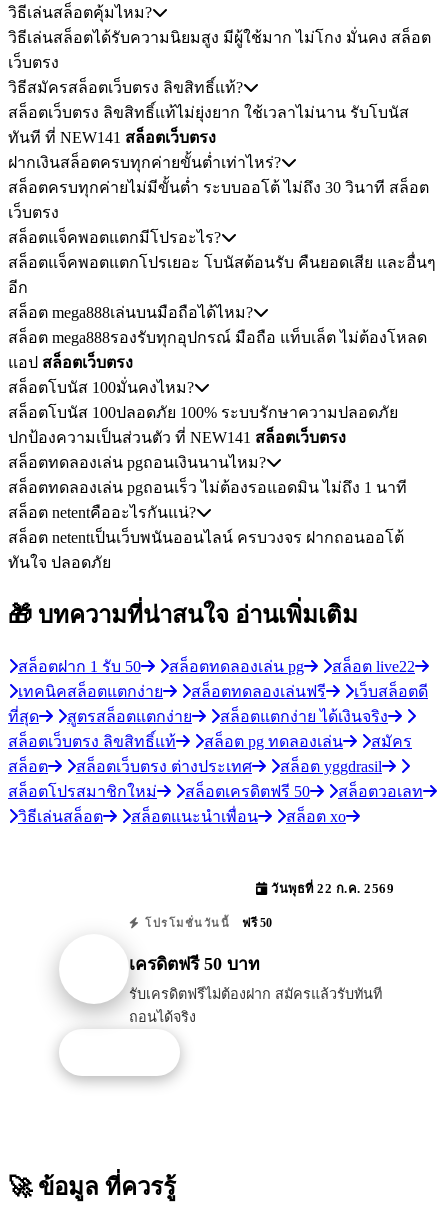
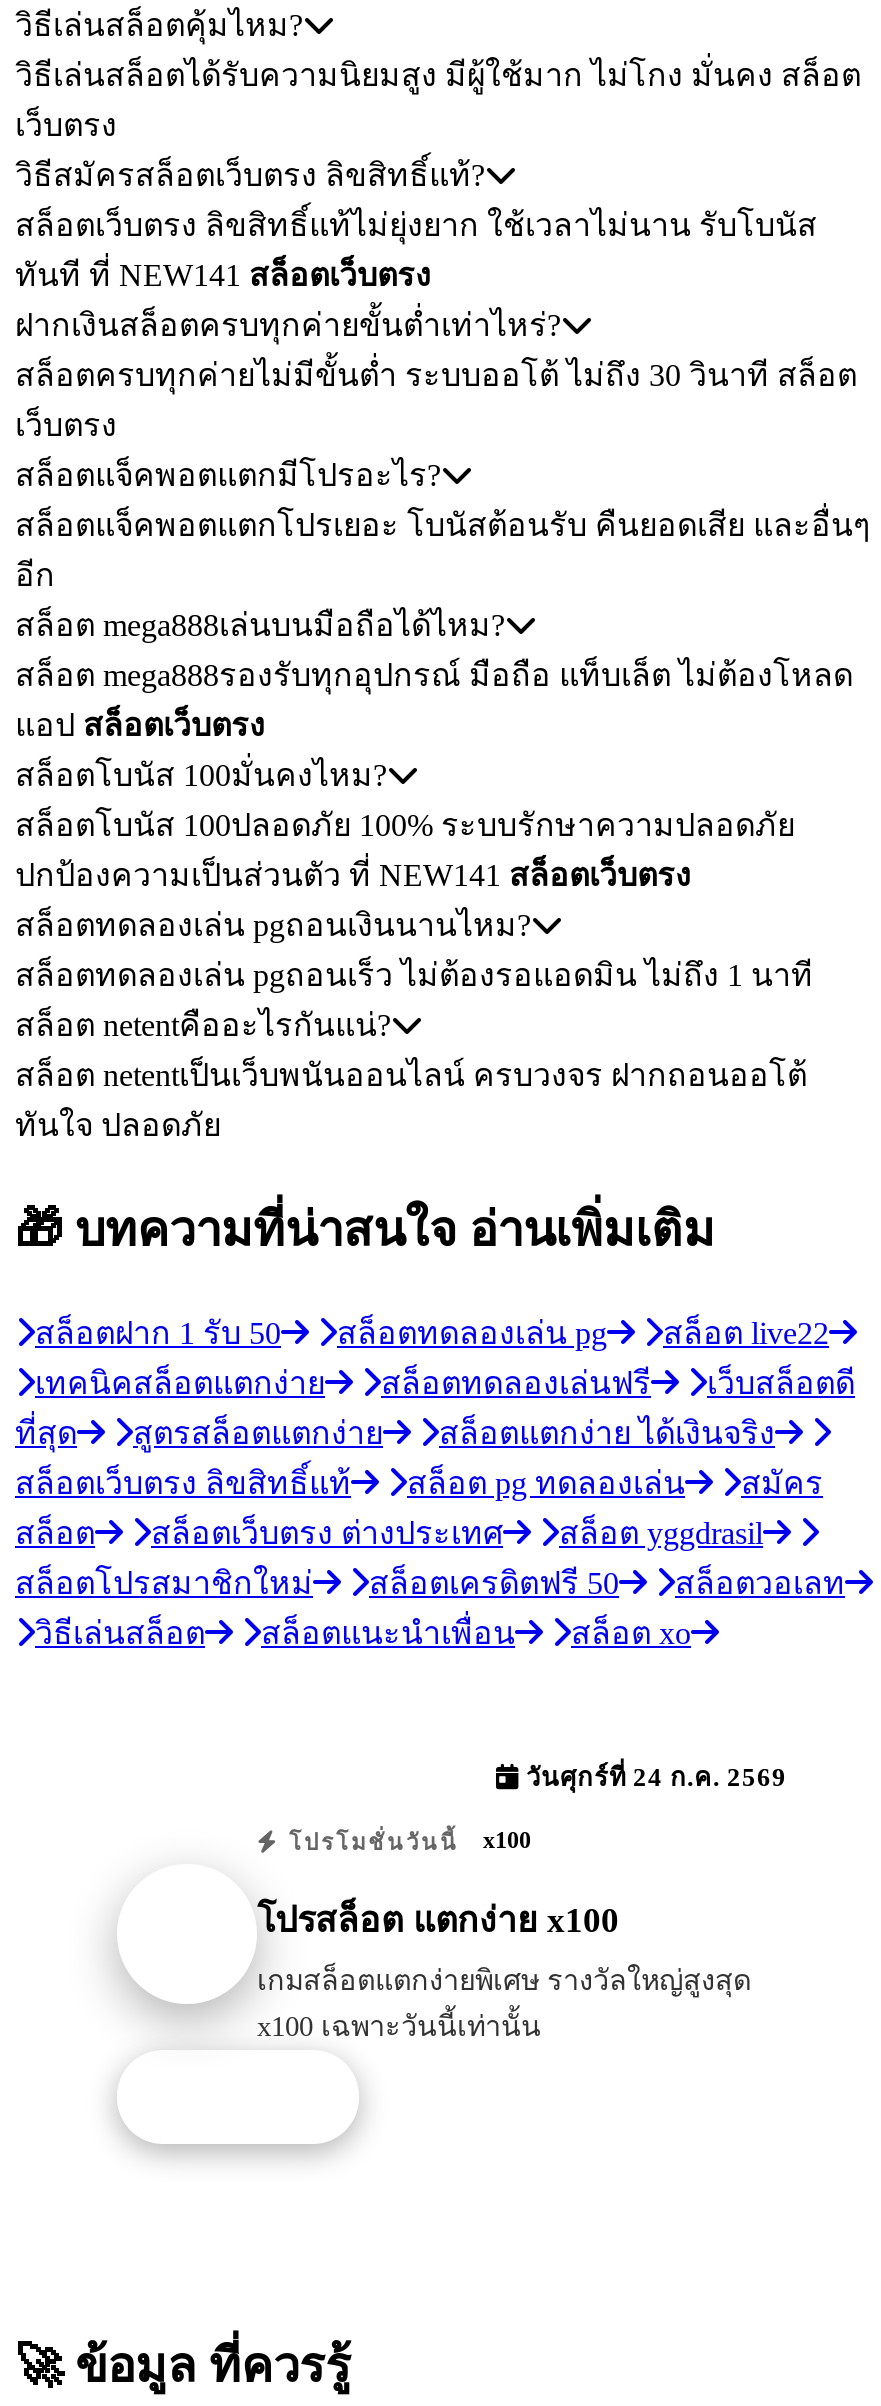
- วันพุธที่ 22 ก.ค. 2569
+ วันศุกร์ที่ 24 ก.ค. 2569

- โปรโมชั่นวันนี้ ฟรี 50
+ โปรโมชั่นวันนี้ x100

- เครดิตฟรี 50 บาท
+ โปรสล็อต แตกง่าย x100

- รับเครดิตฟรีไม่ต้องฝาก สมัครแล้วรับทันที
- ถอนได้จริง
+ เกมสล็อตแตกง่ายพิเศษ รางวัลใหญ่สูงสุด
+ x100 เฉพาะวันนี้เท่านั้น
